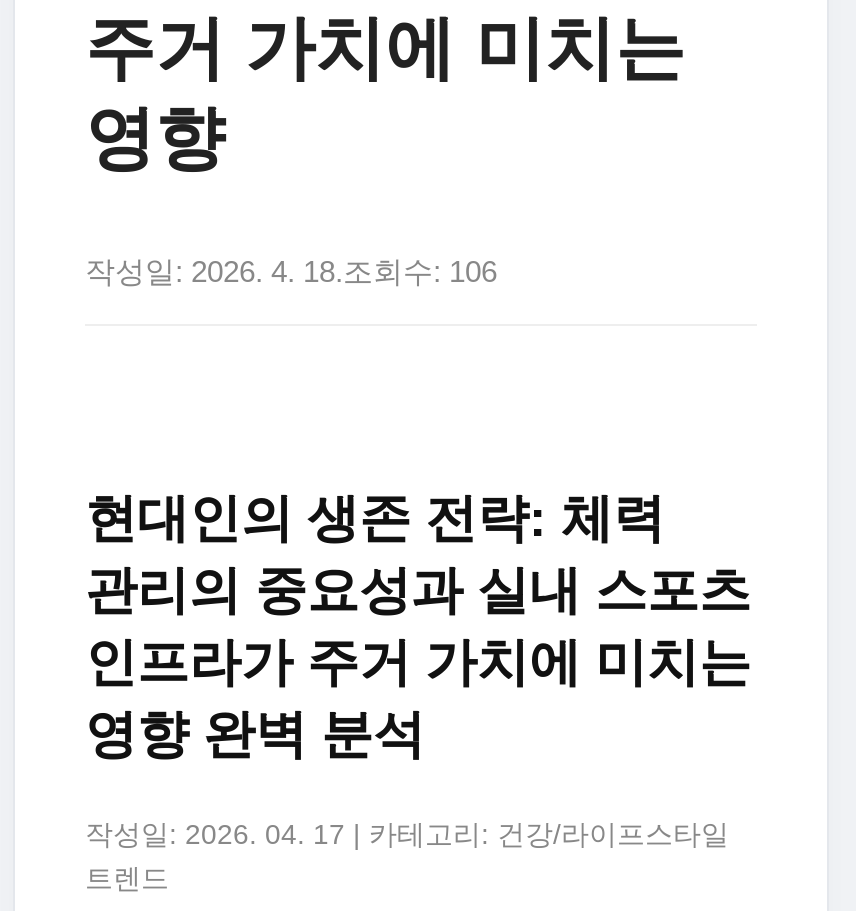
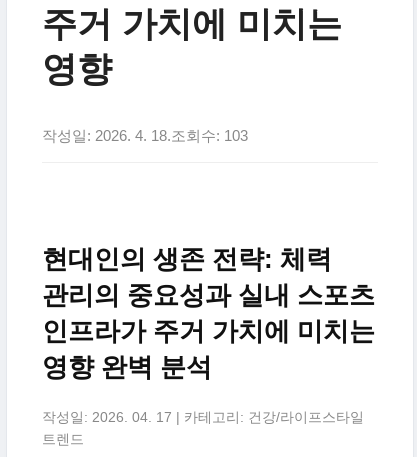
- 작성일: 2026. 4. 18.조회수: 106
+ 작성일: 2026. 4. 18.조회수: 103
